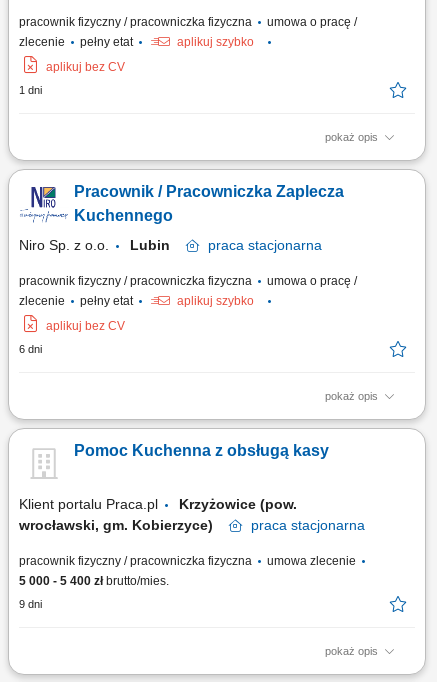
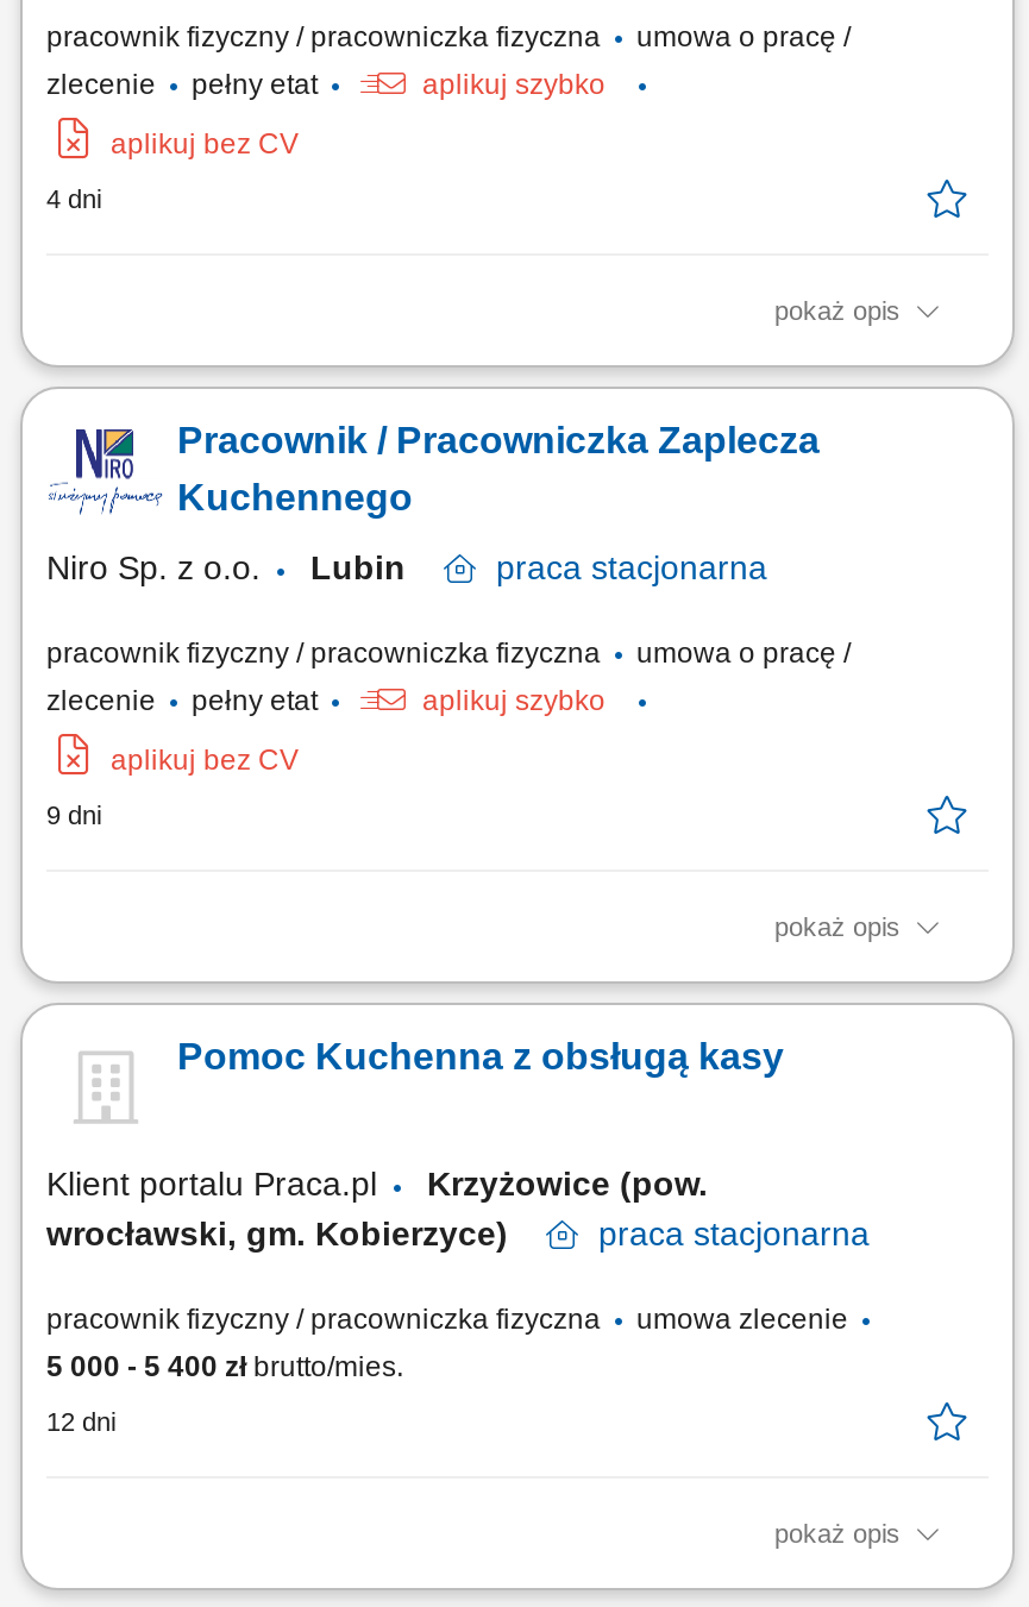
- 1 dni
+ 4 dni

- 6 dni
+ 9 dni

- 9 dni
+ 12 dni
